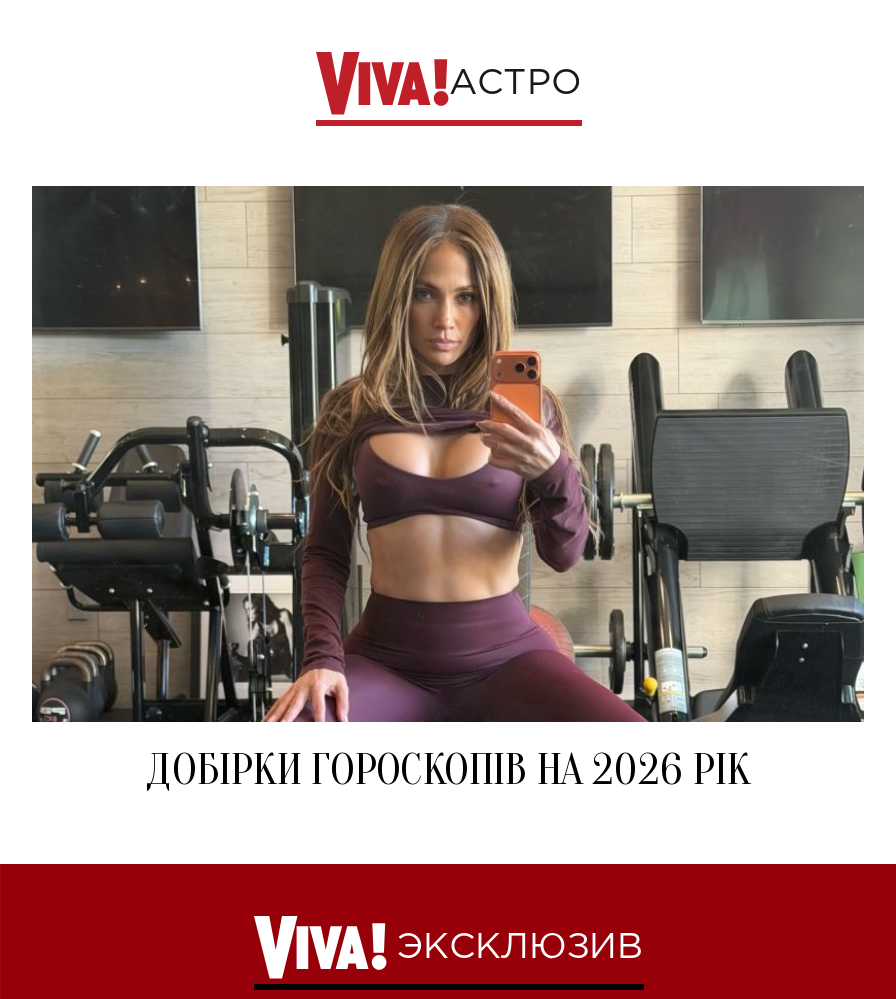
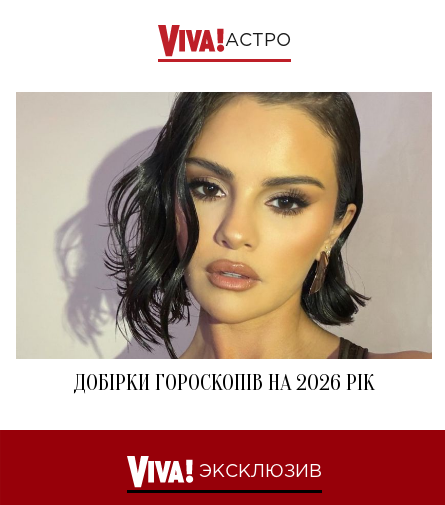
- [image]
+ [image]
